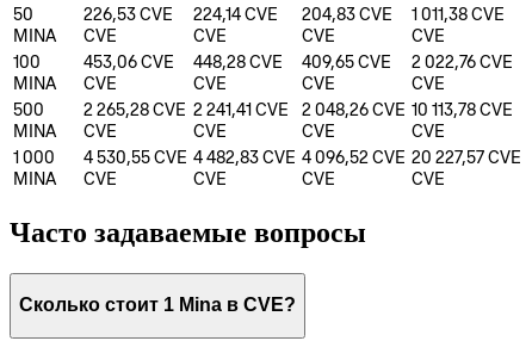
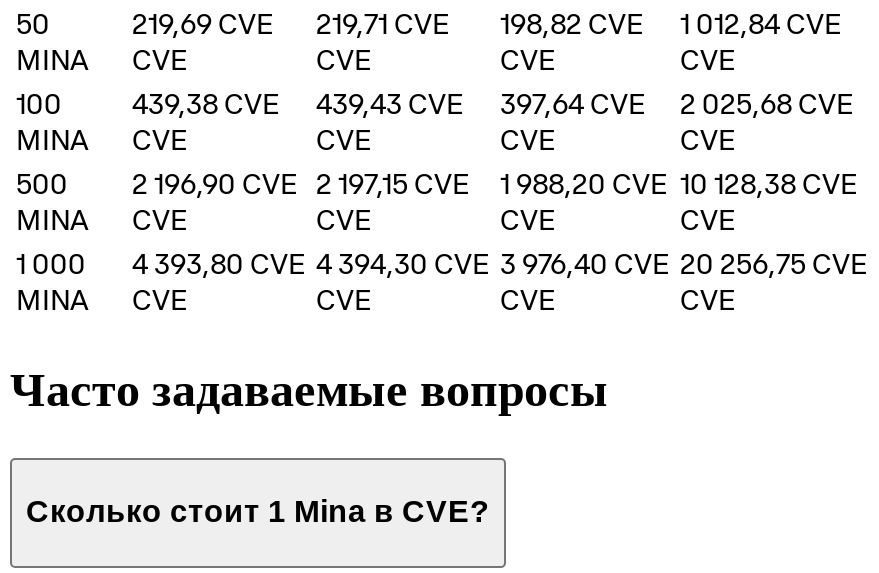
- 226,53 CVE
+ 219,69 CVE

- 224,14 CVE
+ 219,71 CVE

- 204,83 CVE
+ 198,82 CVE

- 1 011,38 CVE
+ 1 012,84 CVE

- 453,06 CVE
+ 439,38 CVE

- 448,28 CVE
+ 439,43 CVE

- 409,65 CVE
+ 397,64 CVE

- 2 022,76 CVE
+ 2 025,68 CVE

- 2 265,28 CVE
+ 2 196,90 CVE

- 2 241,41 CVE
+ 2 197,15 CVE

- 2 048,26 CVE
+ 1 988,20 CVE

- 10 113,78 CVE
+ 10 128,38 CVE

- 4 530,55 CVE
+ 4 393,80 CVE

- 4 482,83 CVE
+ 4 394,30 CVE

- 4 096,52 CVE
+ 3 976,40 CVE

- 20 227,57 CVE
+ 20 256,75 CVE
